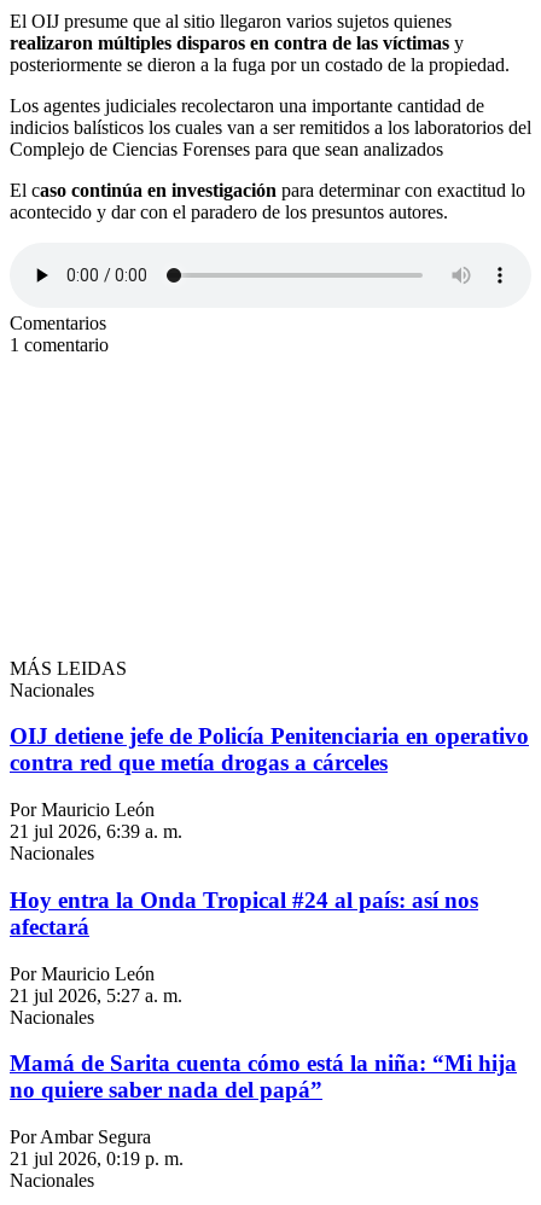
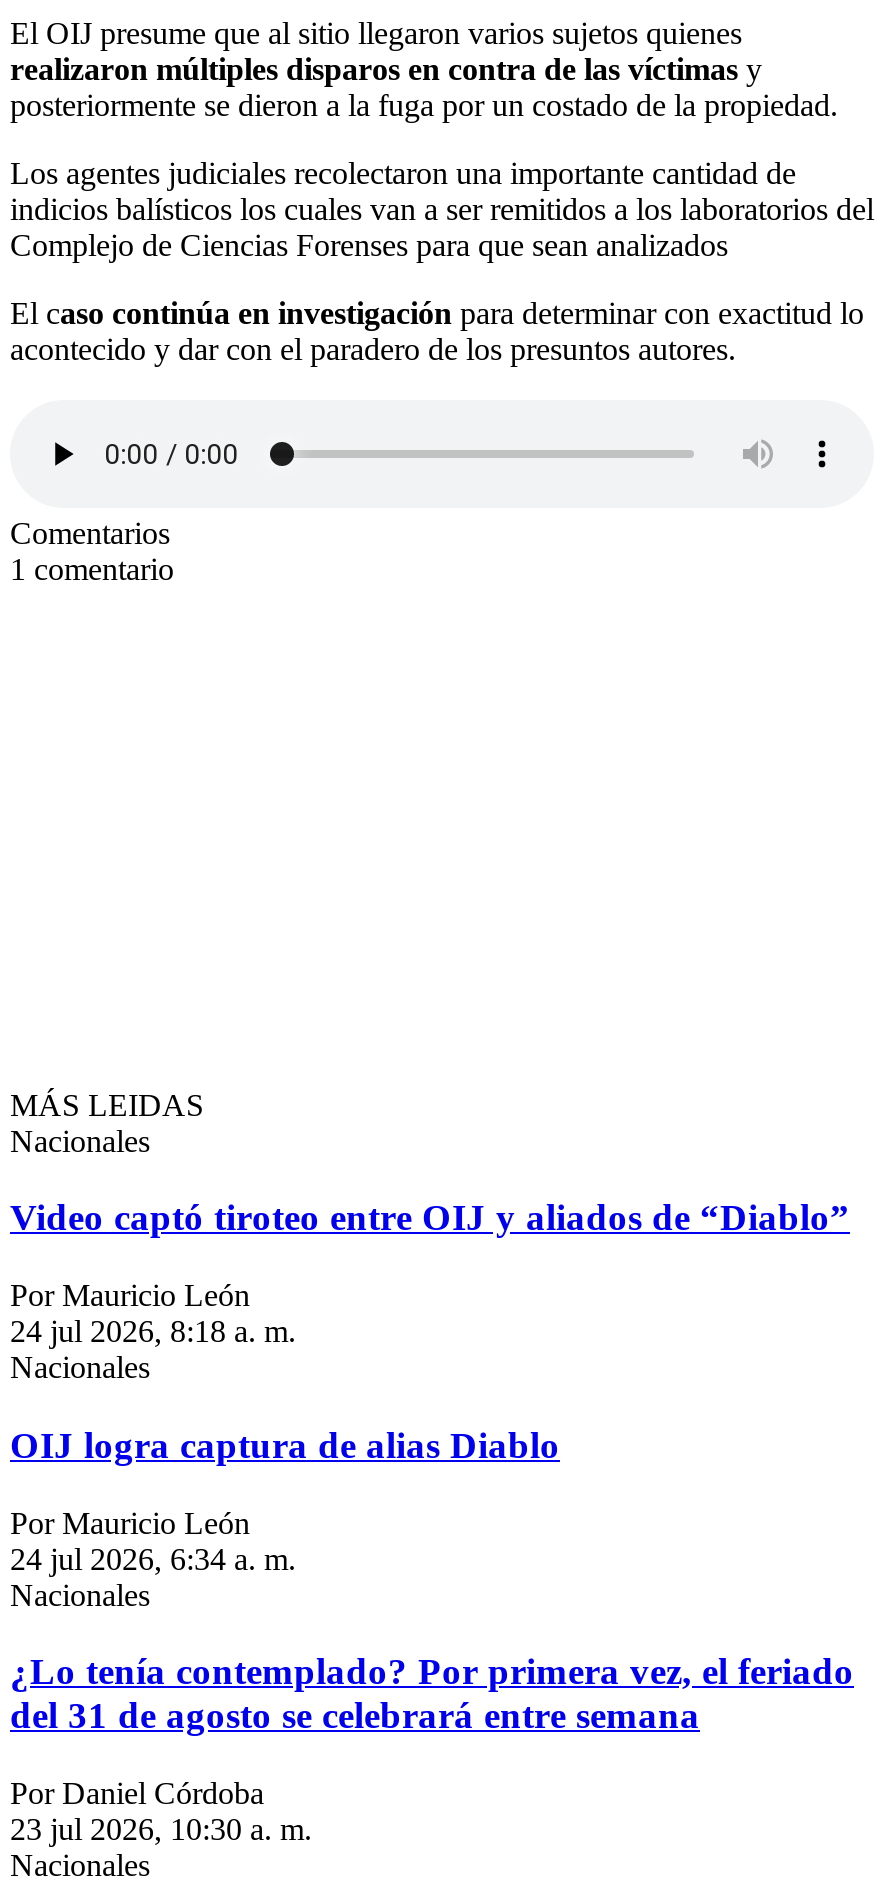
- OIJ detiene jefe de Policía Penitenciaria en operativo
- contra red que metía drogas a cárceles
+ Video captó tiroteo entre OIJ y aliados de “Diablo”

- 21 jul 2026, 6:39 a. m.
+ 24 jul 2026, 8:18 a. m.

- Hoy entra la Onda Tropical #24 al país: así nos
- afectará
+ OIJ logra captura de alias Diablo

- 21 jul 2026, 5:27 a. m.
+ 24 jul 2026, 6:34 a. m.

- Mamá de Sarita cuenta cómo está la niña: “Mi hija
- no quiere saber nada del papá”
+ ¿Lo tenía contemplado? Por primera vez, el feriado
+ del 31 de agosto se celebrará entre semana

- Por Ambar Segura
- 21 jul 2026, 0:19 p. m.
+ Por Daniel Córdoba
+ 23 jul 2026, 10:30 a. m.
